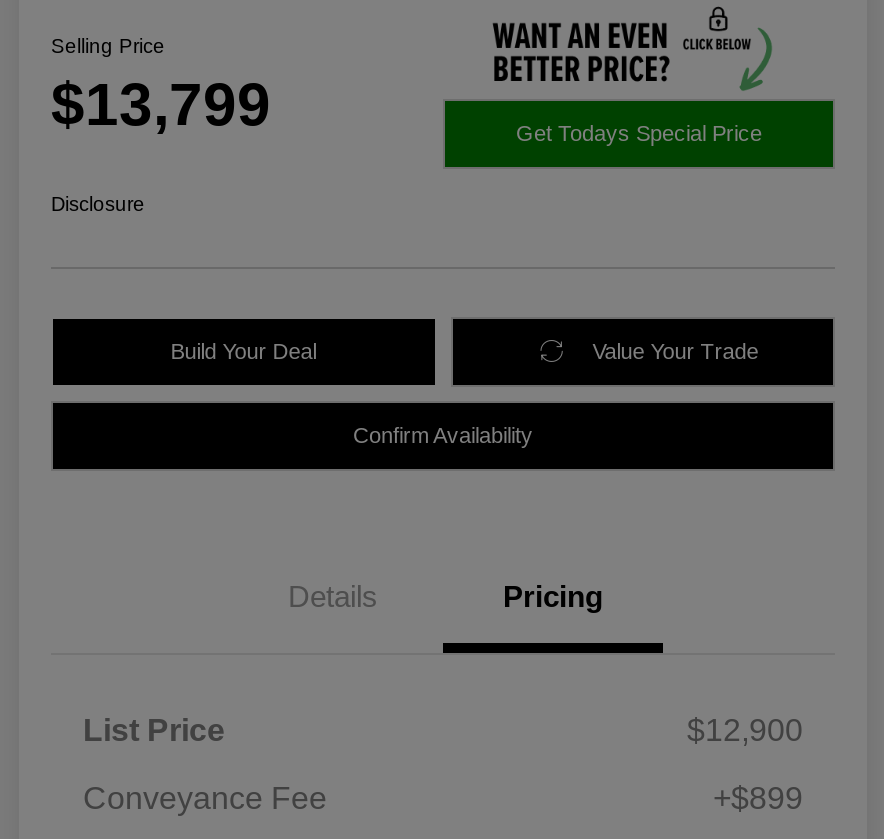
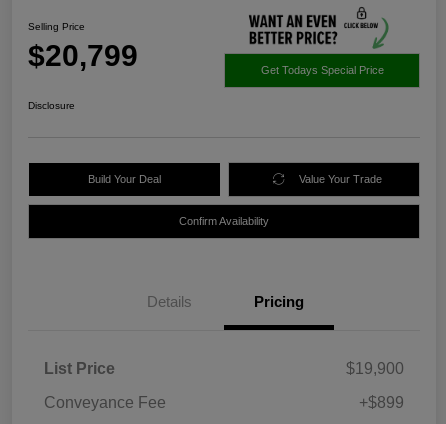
- $13,799
+ $20,799

- $12,900
+ $19,900
